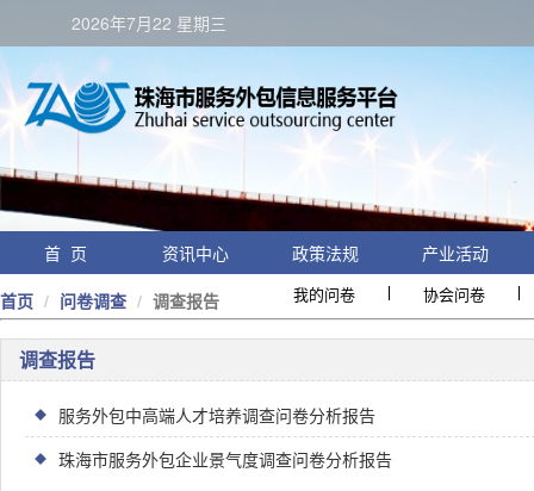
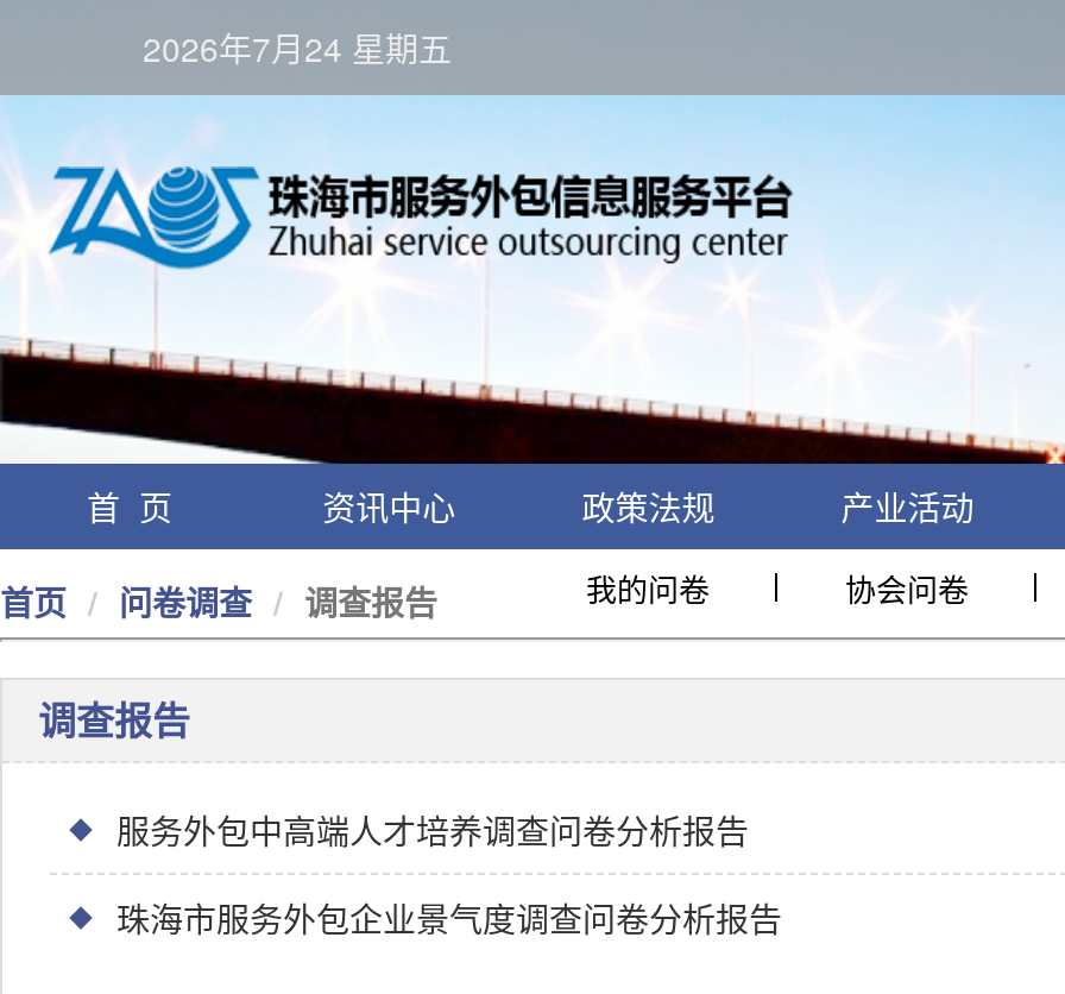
- 2026年7月22 星期三
+ 2026年7月24 星期五
